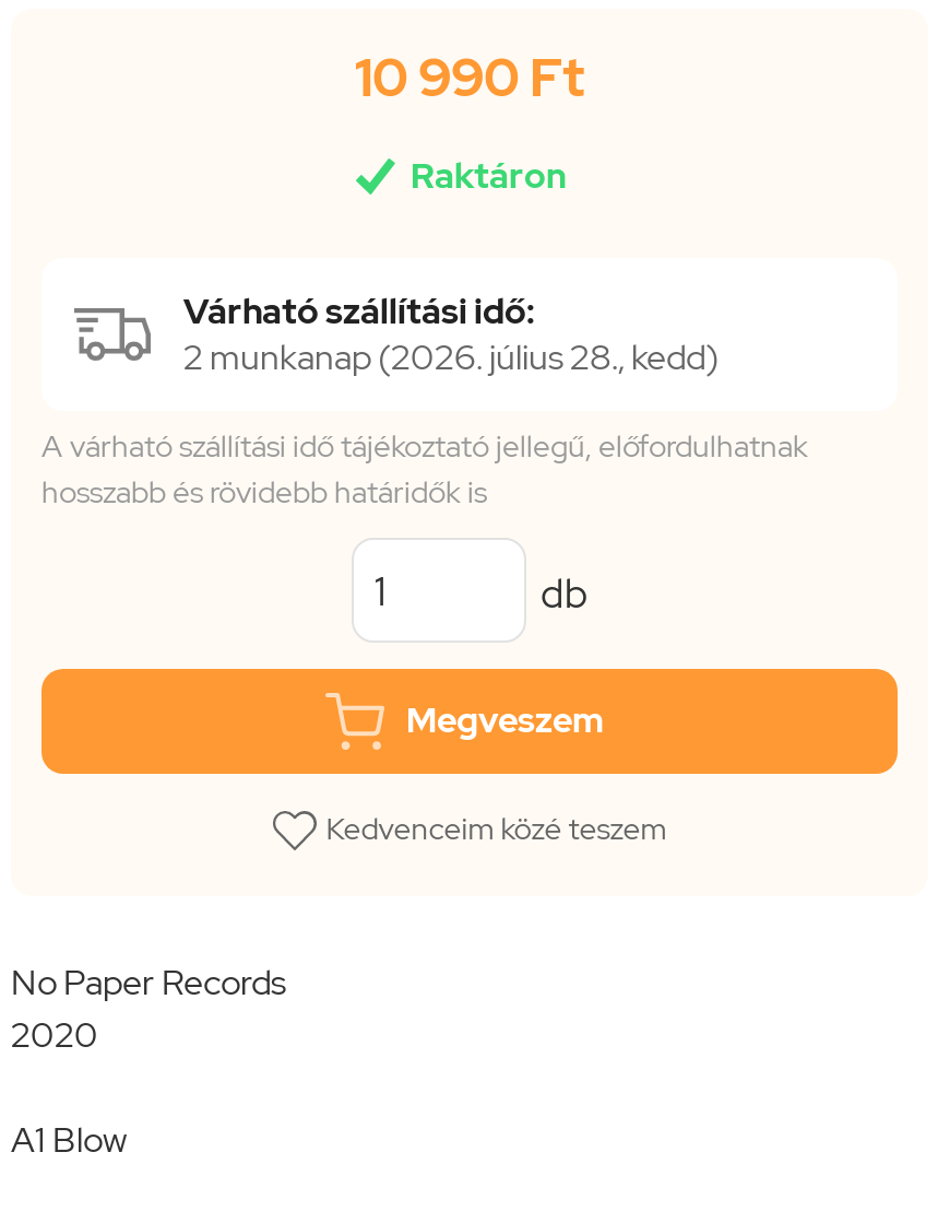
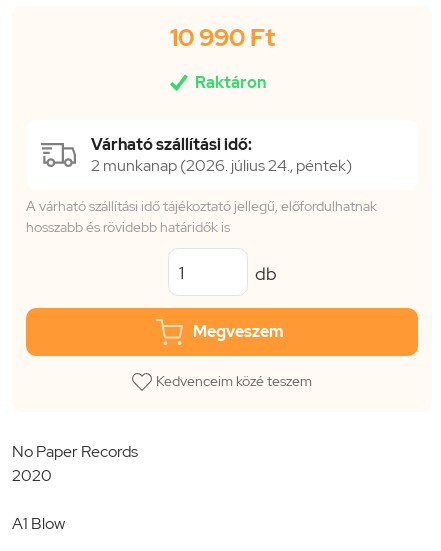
- 2 munkanap (2026. július 28., kedd)
+ 2 munkanap (2026. július 24., péntek)
